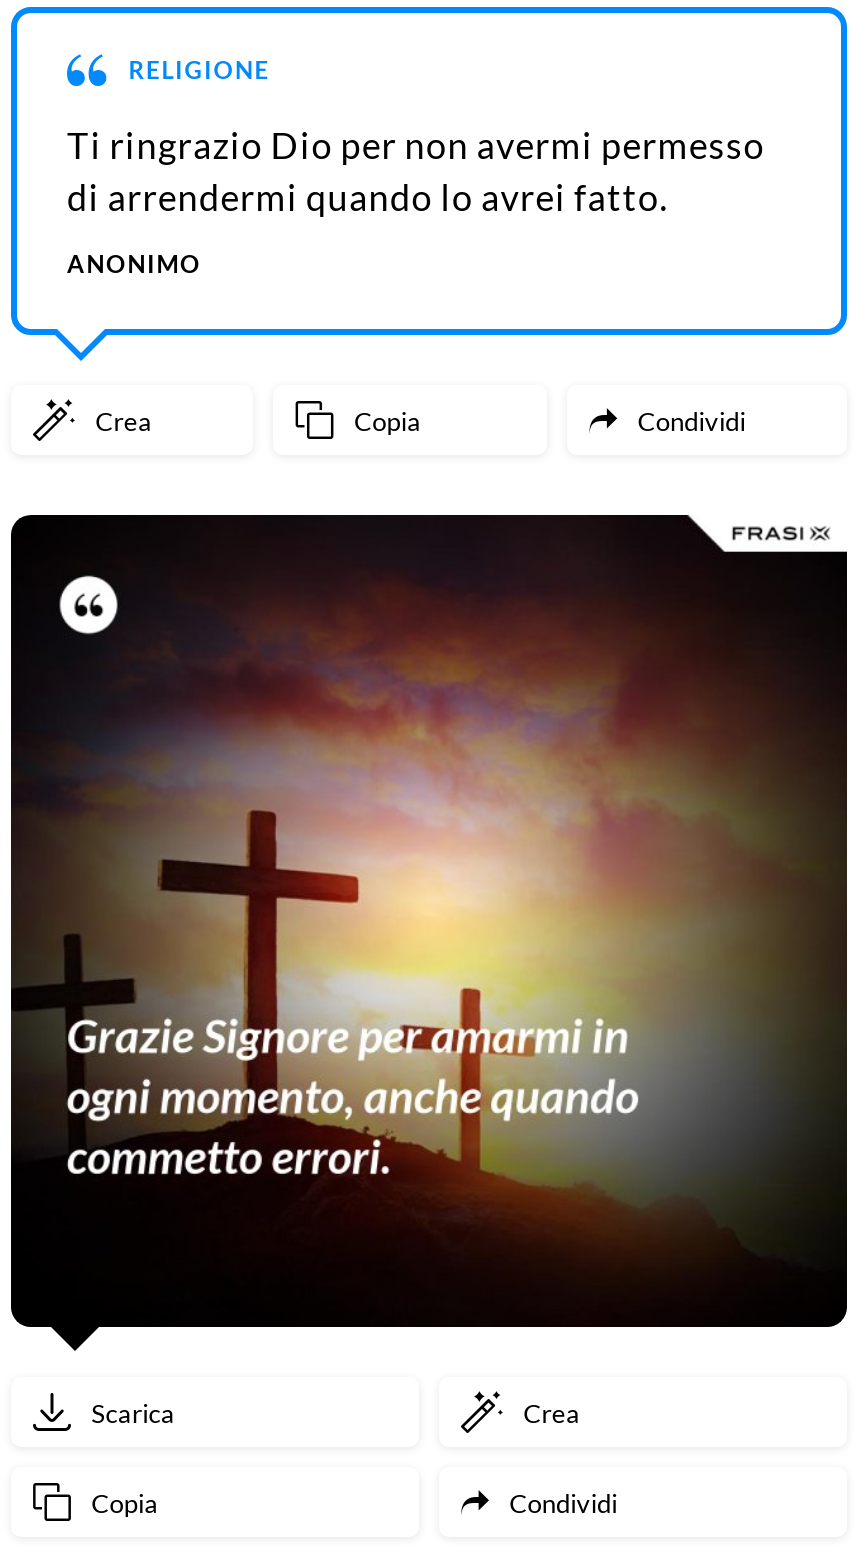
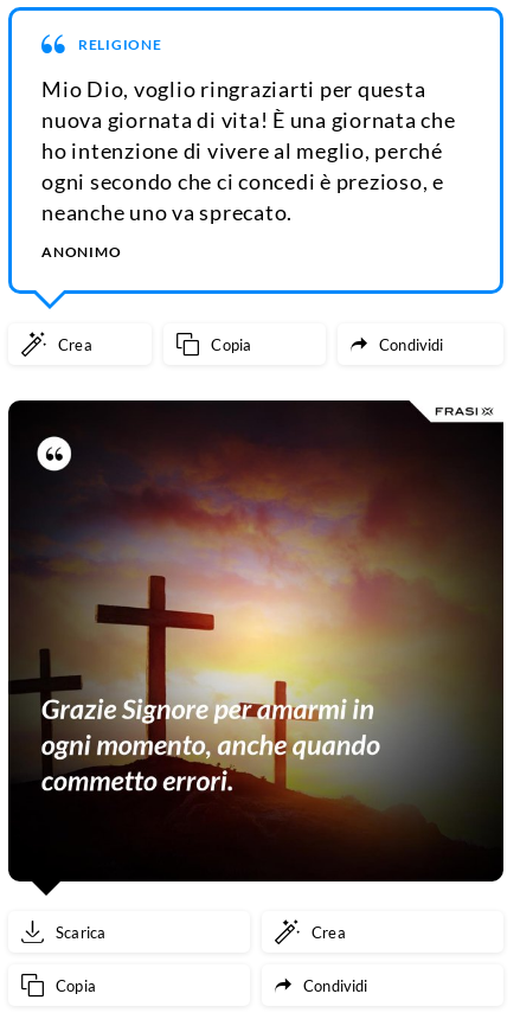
- Ti ringrazio Dio per non avermi permesso
- di arrendermi quando lo avrei fatto.
+ Mio Dio, voglio ringraziarti per questa
+ nuova giornata di vita! È una giornata che
+ ho intenzione di vivere al meglio, perché
+ ogni secondo che ci concedi è prezioso, e
+ neanche uno va sprecato.
